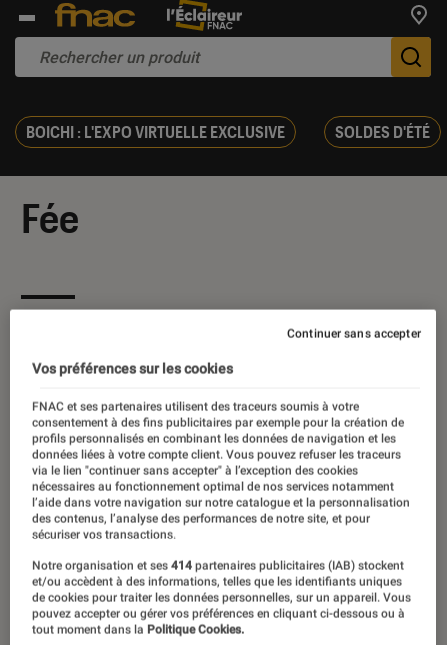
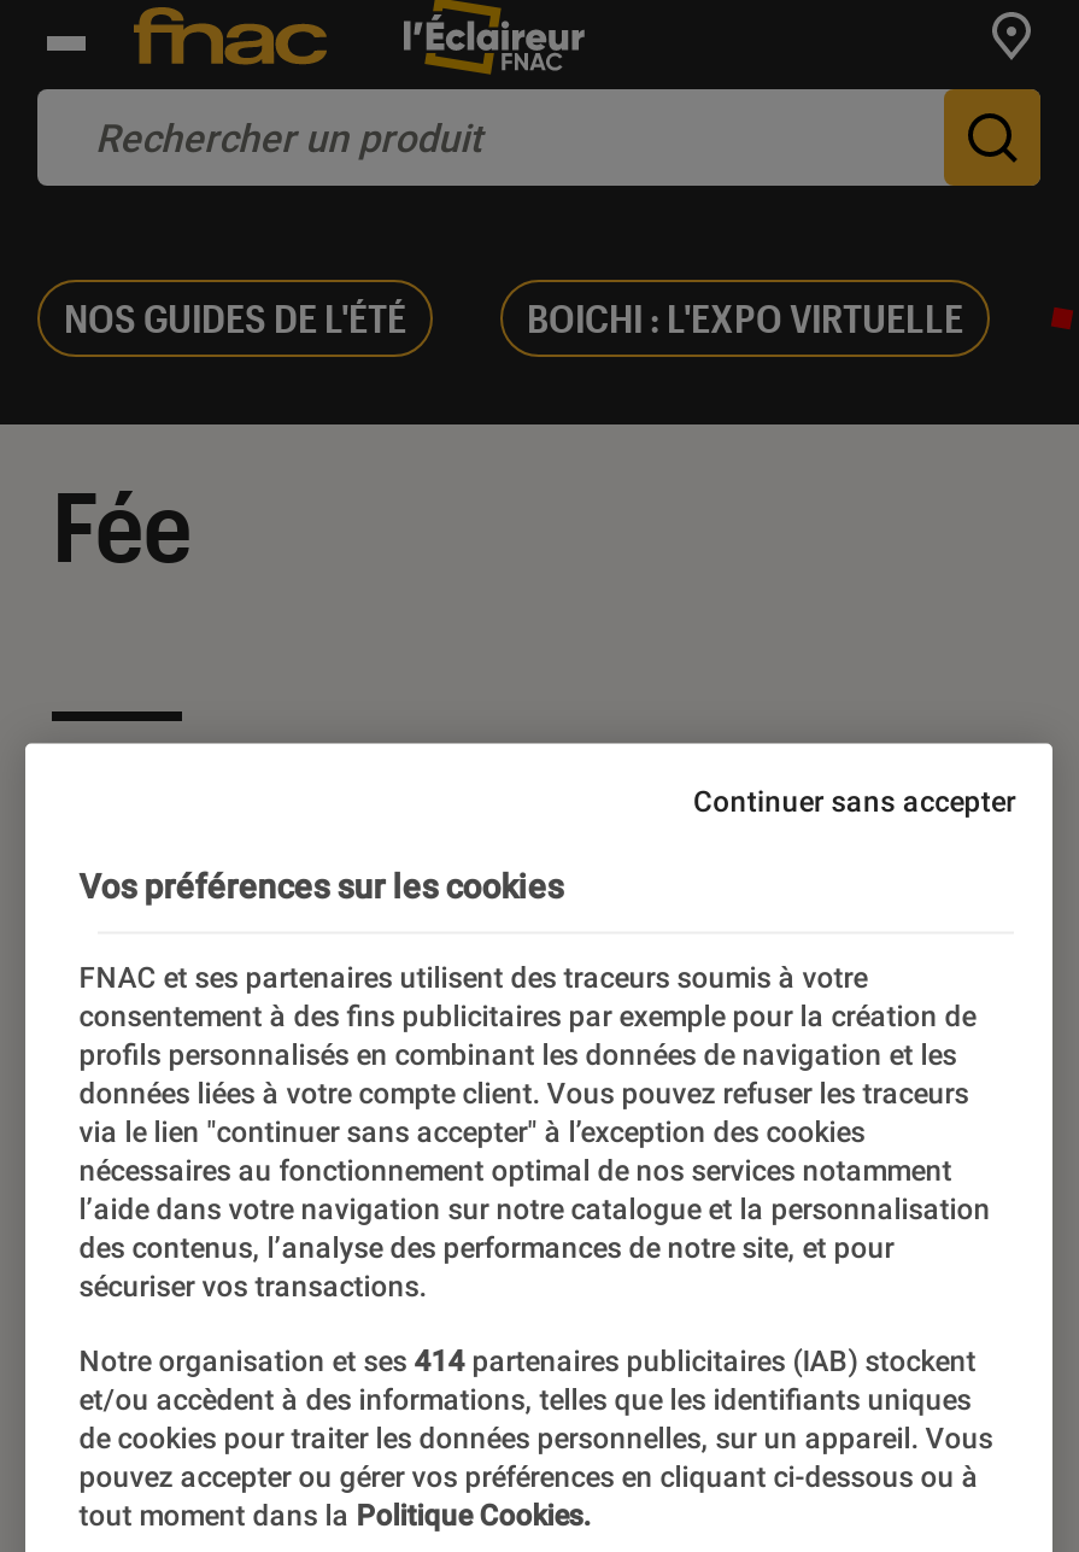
- BOICHI : L'EXPO VIRTUELLE EXCLUSIVE
- SOLDES D'ÉTÉ
+ NOS GUIDES DE L'ÉTÉ
+ BOICHI : L'EXPO VIRTUELLE
